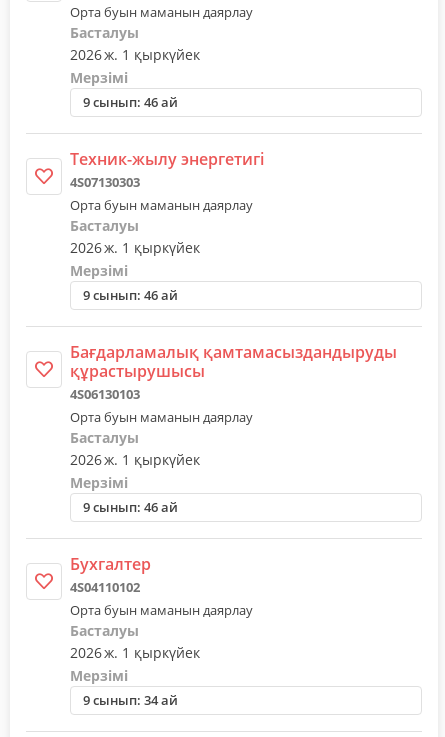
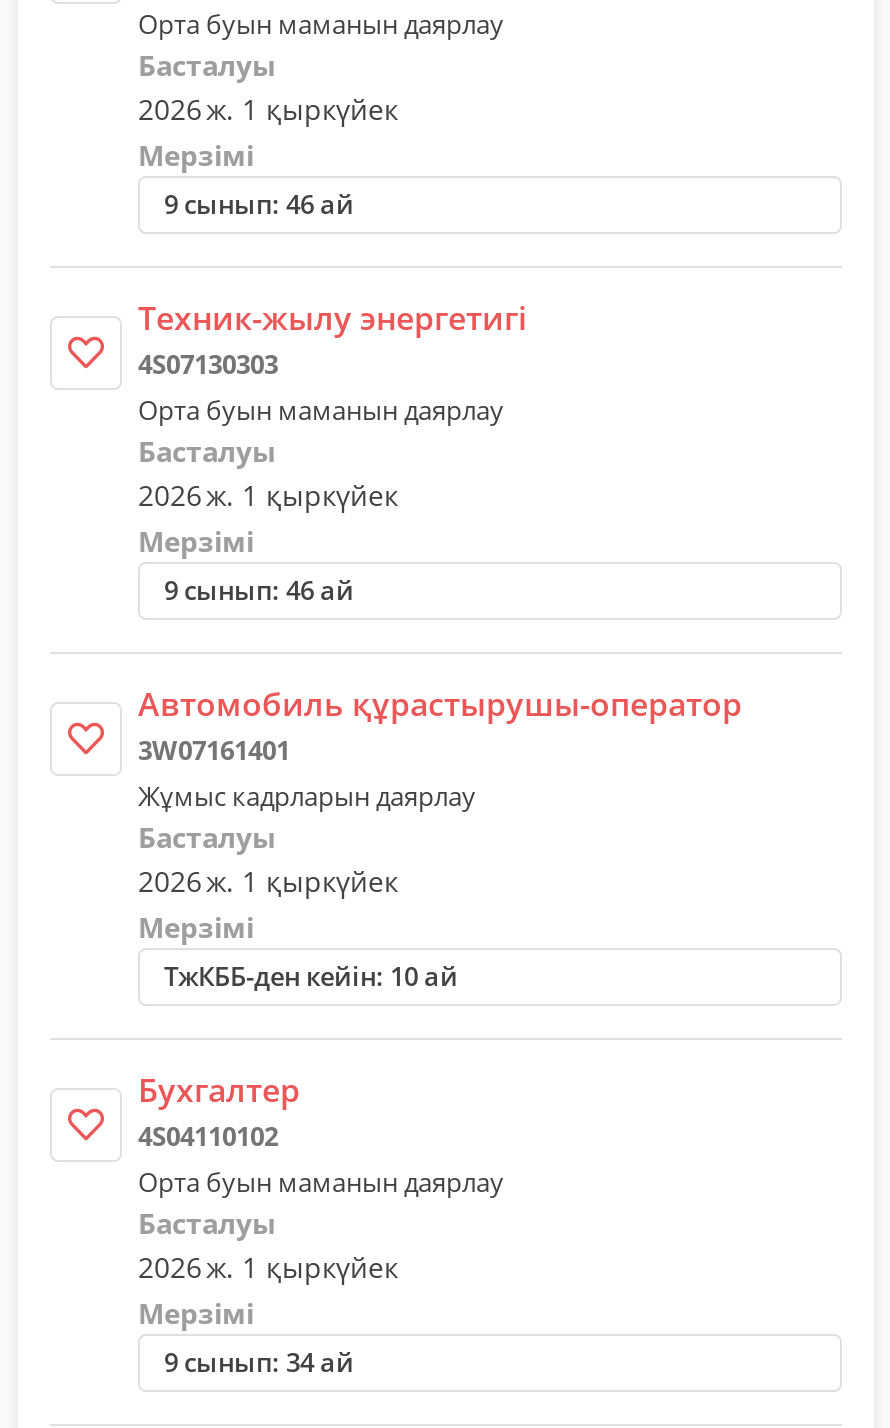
- Бағдарламалық қамтамасыздандыруды
- құрастырушысы
- 4S06130103
- Орта буын маманын даярлау
+ Автомобиль құрастырушы-оператор
+ 3W07161401
+ Жұмыс кадрларын даярлау

- 9 сынып: 46 ай
+ ТжКББ-ден кейін: 10 ай
